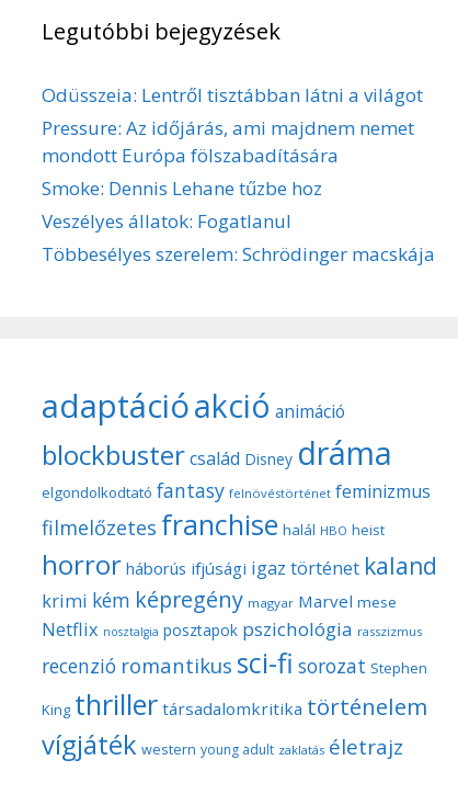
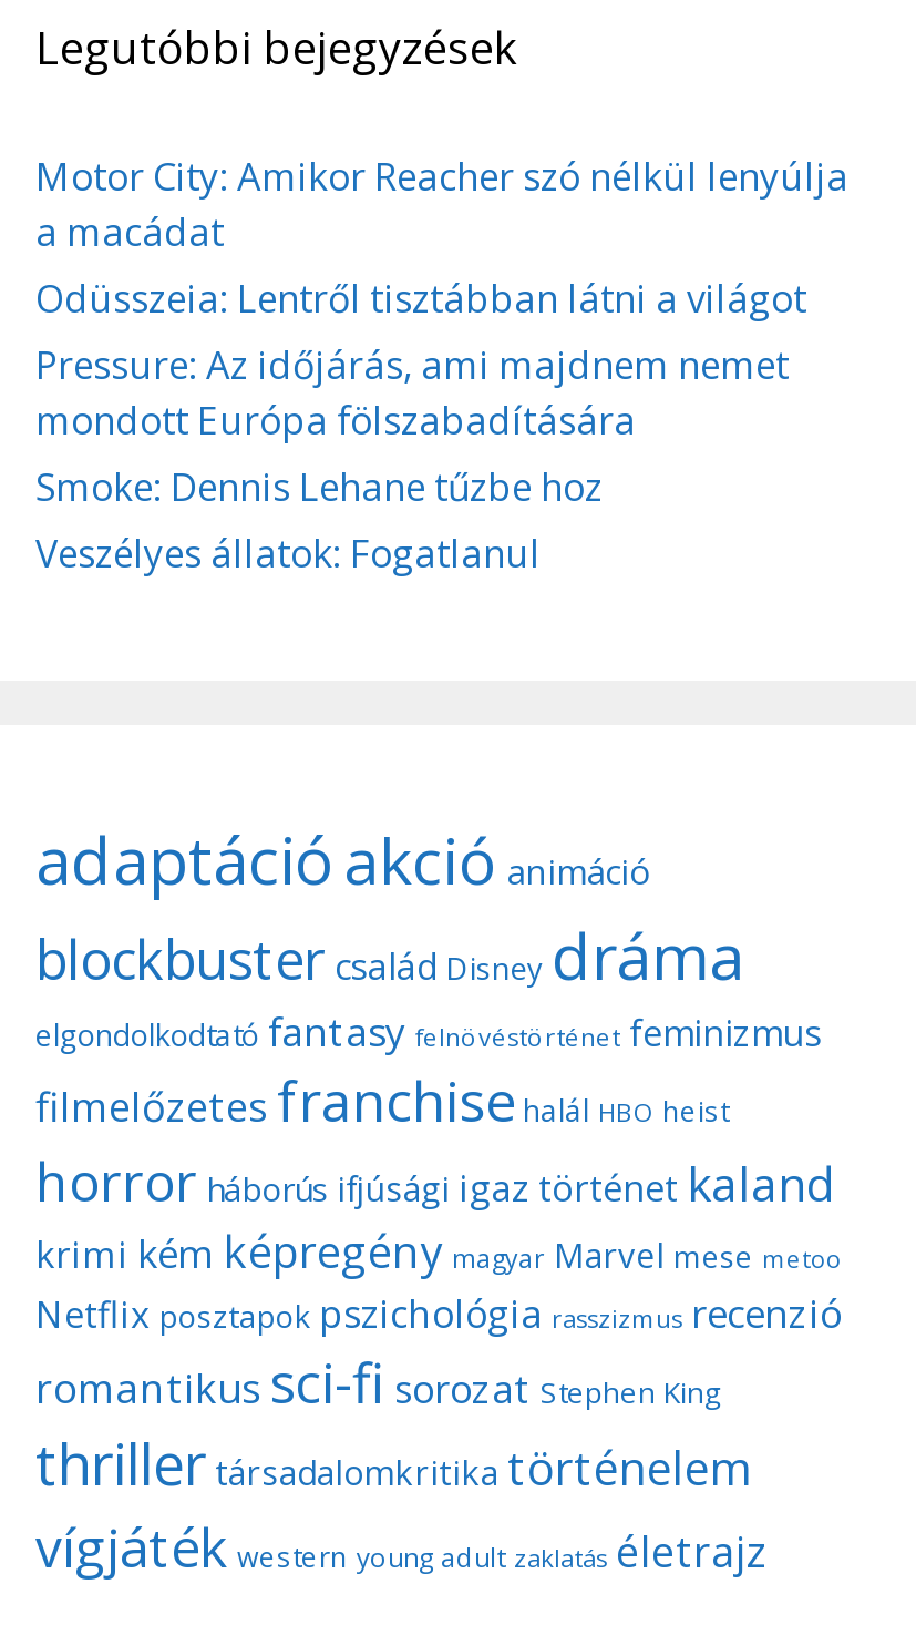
+ Motor City: Amikor Reacher szó nélkül lenyúlja
+ a macádat

moved down: Odüsszeia: Lentről tisztábban látni a világot | Pressure: Az időjárás, ami majdnem nemet | mondott Európa fölszabadítására | Smoke: Dennis Lehane tűzbe hoz | Veszélyes állatok: Fogatlanul

- Többesélyes szerelem: Schrödinger macskája

- krimi kém képregény magyar Marvel mese
- Netflix nosztalgia posztapok pszichológia rasszizmus
- recenzió romantikus sci-fi sorozat Stephen
- King thriller társadalomkritika történelem
+ krimi kém képregény magyar Marvel mese metoo
+ Netflix posztapok pszichológia rasszizmus recenzió
+ romantikus sci-fi sorozat Stephen King
+ thriller társadalomkritika történelem
